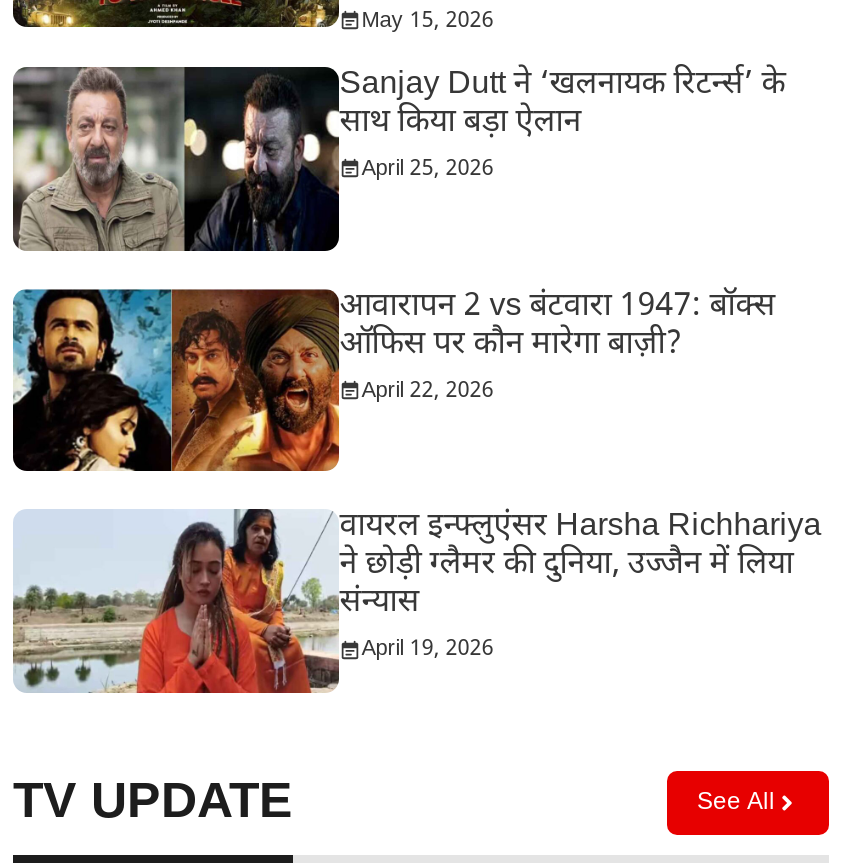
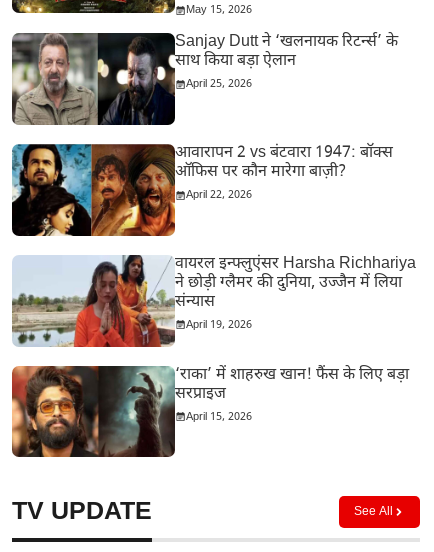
+ [image]
+ ‘राका’ में शाहरुख खान! फैंस के लिए बड़ा
+ सरप्राइज
+ April 15, 2026
